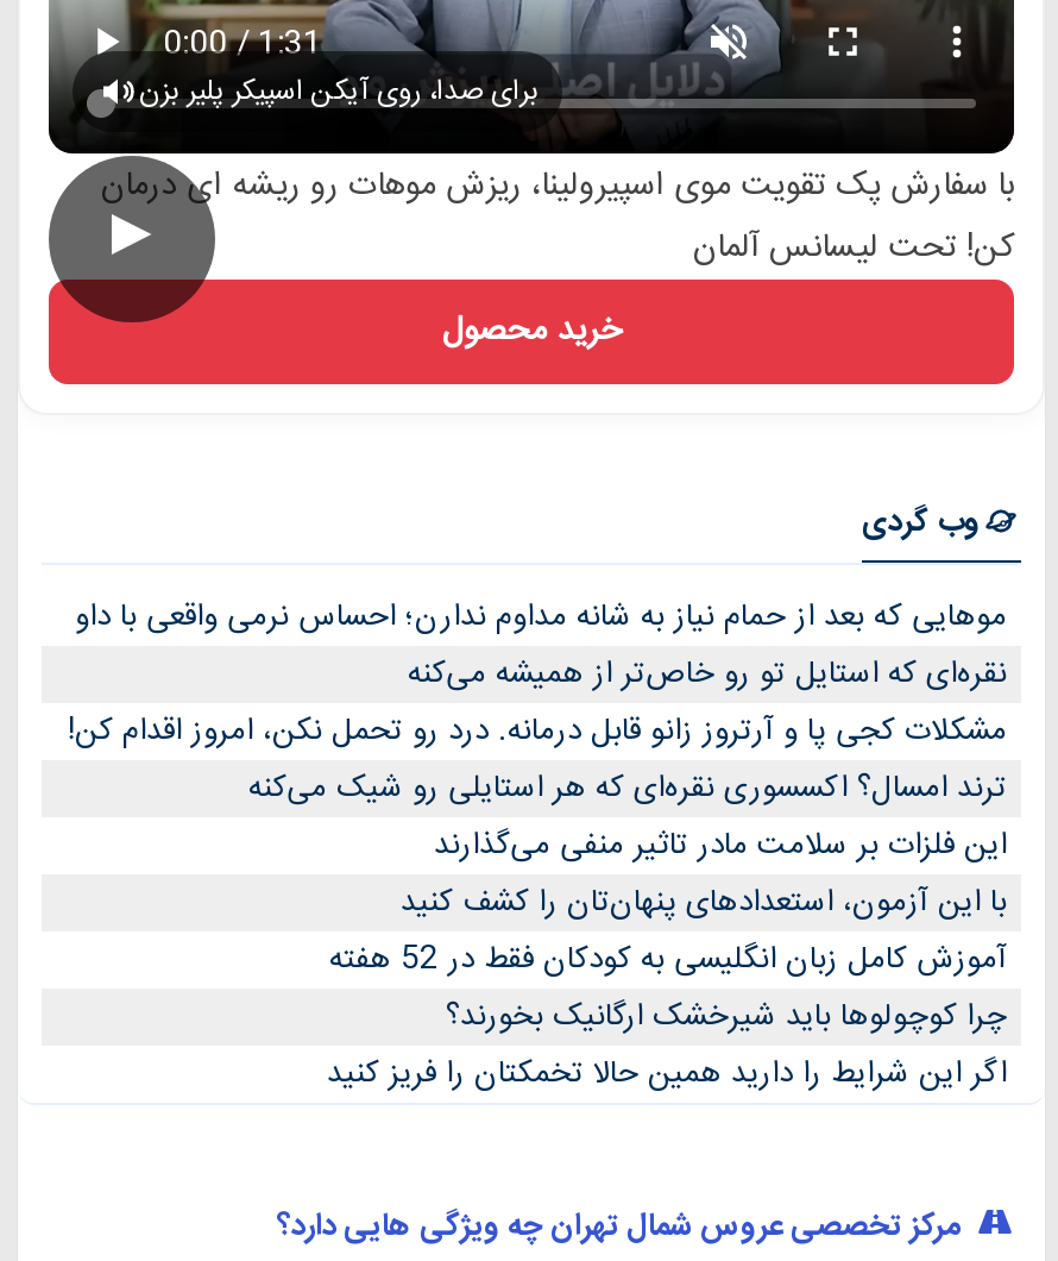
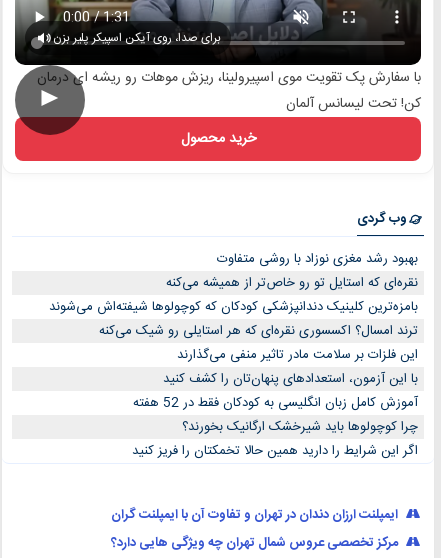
- موهایی که بعد از حمام نیاز به شانه مداوم ندارن؛ احساس نرمی واقعی با داو
+ بهبود رشد مغزی نوزاد با روشی متفاوت

- مشکلات کجی پا و آرتروز زانو قابل درمانه. درد رو تحمل نکن، امروز اقدام کن!
+ بامزه‌ترین کلینیک دندانپزشکی کودکان که کوچولوها شیفته‌اش می‌شوند

+ ایمپلنت ارزان دندان در تهران و تفاوت آن با ایمپلنت گران
